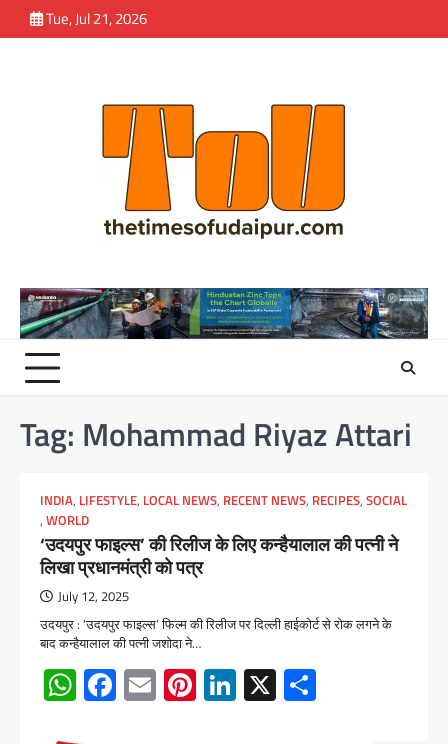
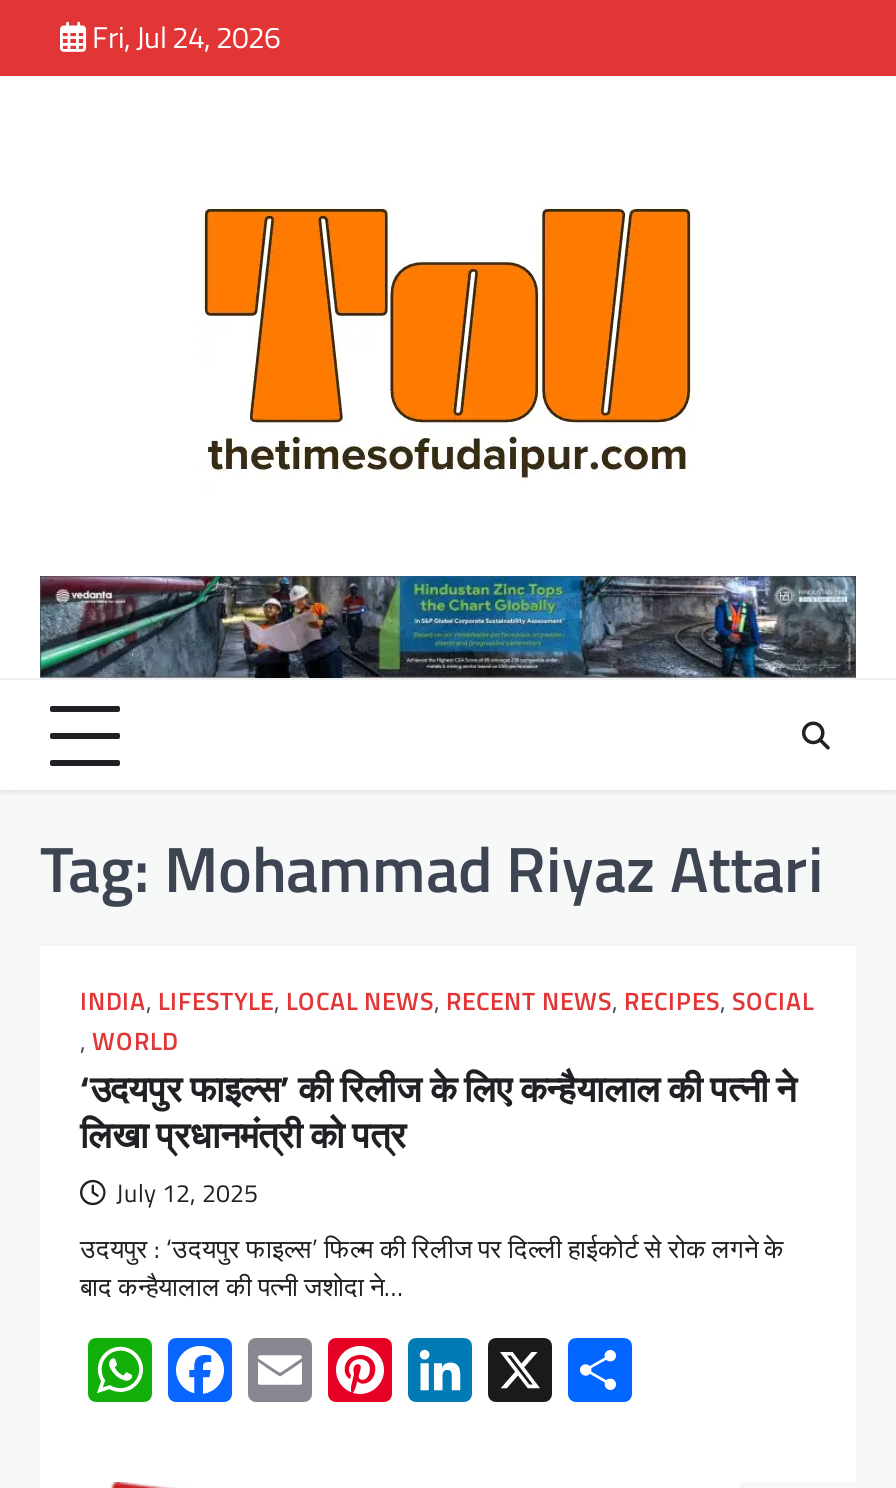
- Tue, Jul 21, 2026
+ Fri, Jul 24, 2026
